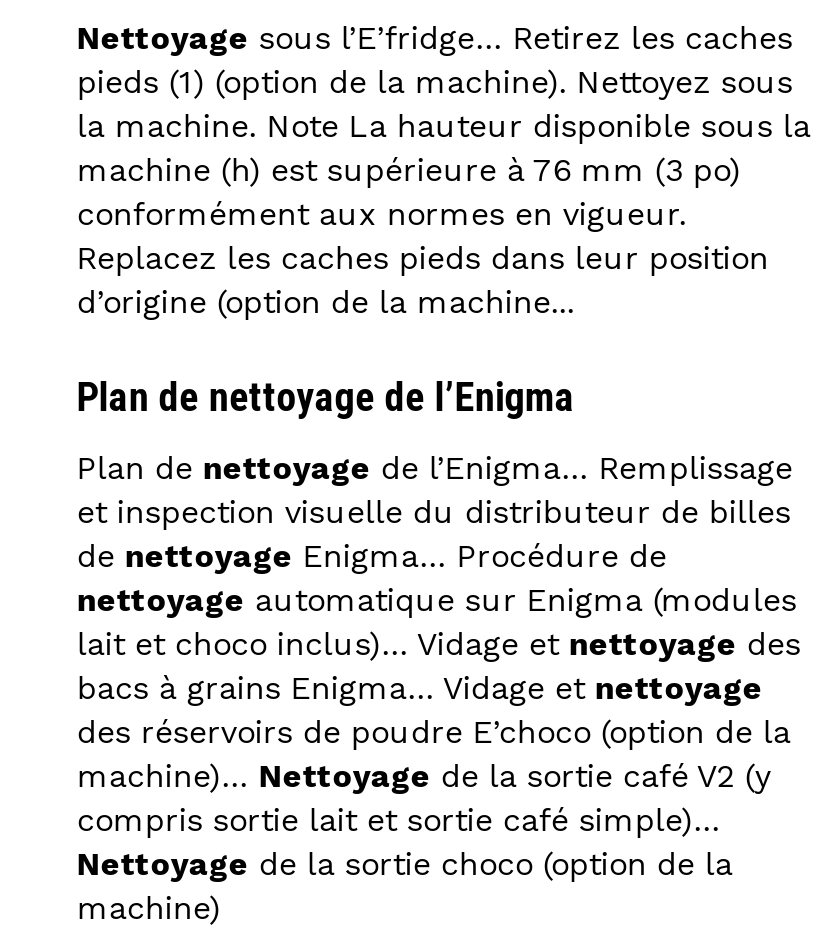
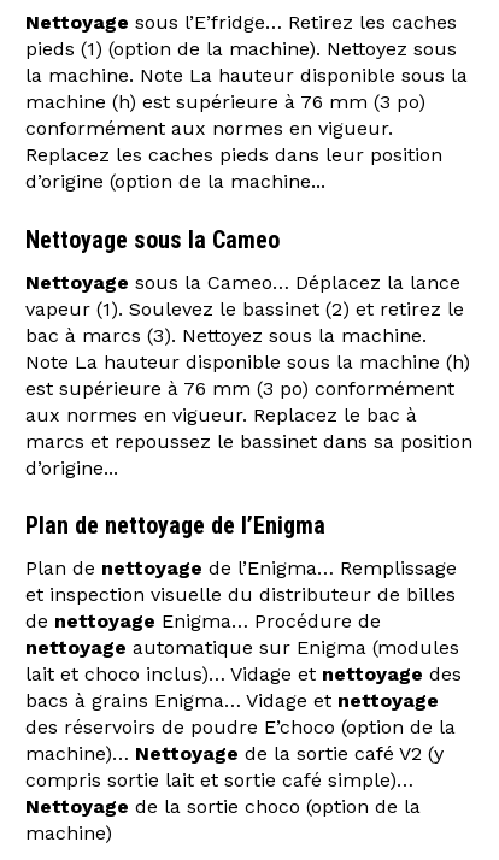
+ Nettoyage sous la Cameo
+ Nettoyage sous la Cameo… Déplacez la lance
+ vapeur (1). Soulevez le bassinet (2) et retirez le
+ bac à marcs (3). Nettoyez sous la machine.
+ Note La hauteur disponible sous la machine (h)
+ est supérieure à 76 mm (3 po) conformément
+ aux normes en vigueur. Replacez le bac à
+ marcs et repoussez le bassinet dans sa position
+ d’origine...
